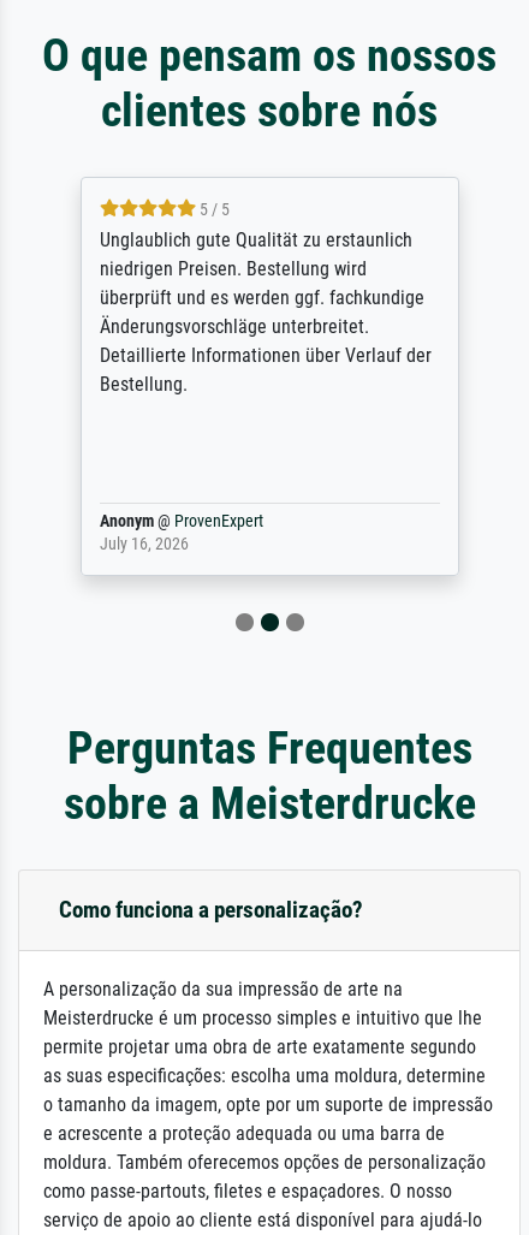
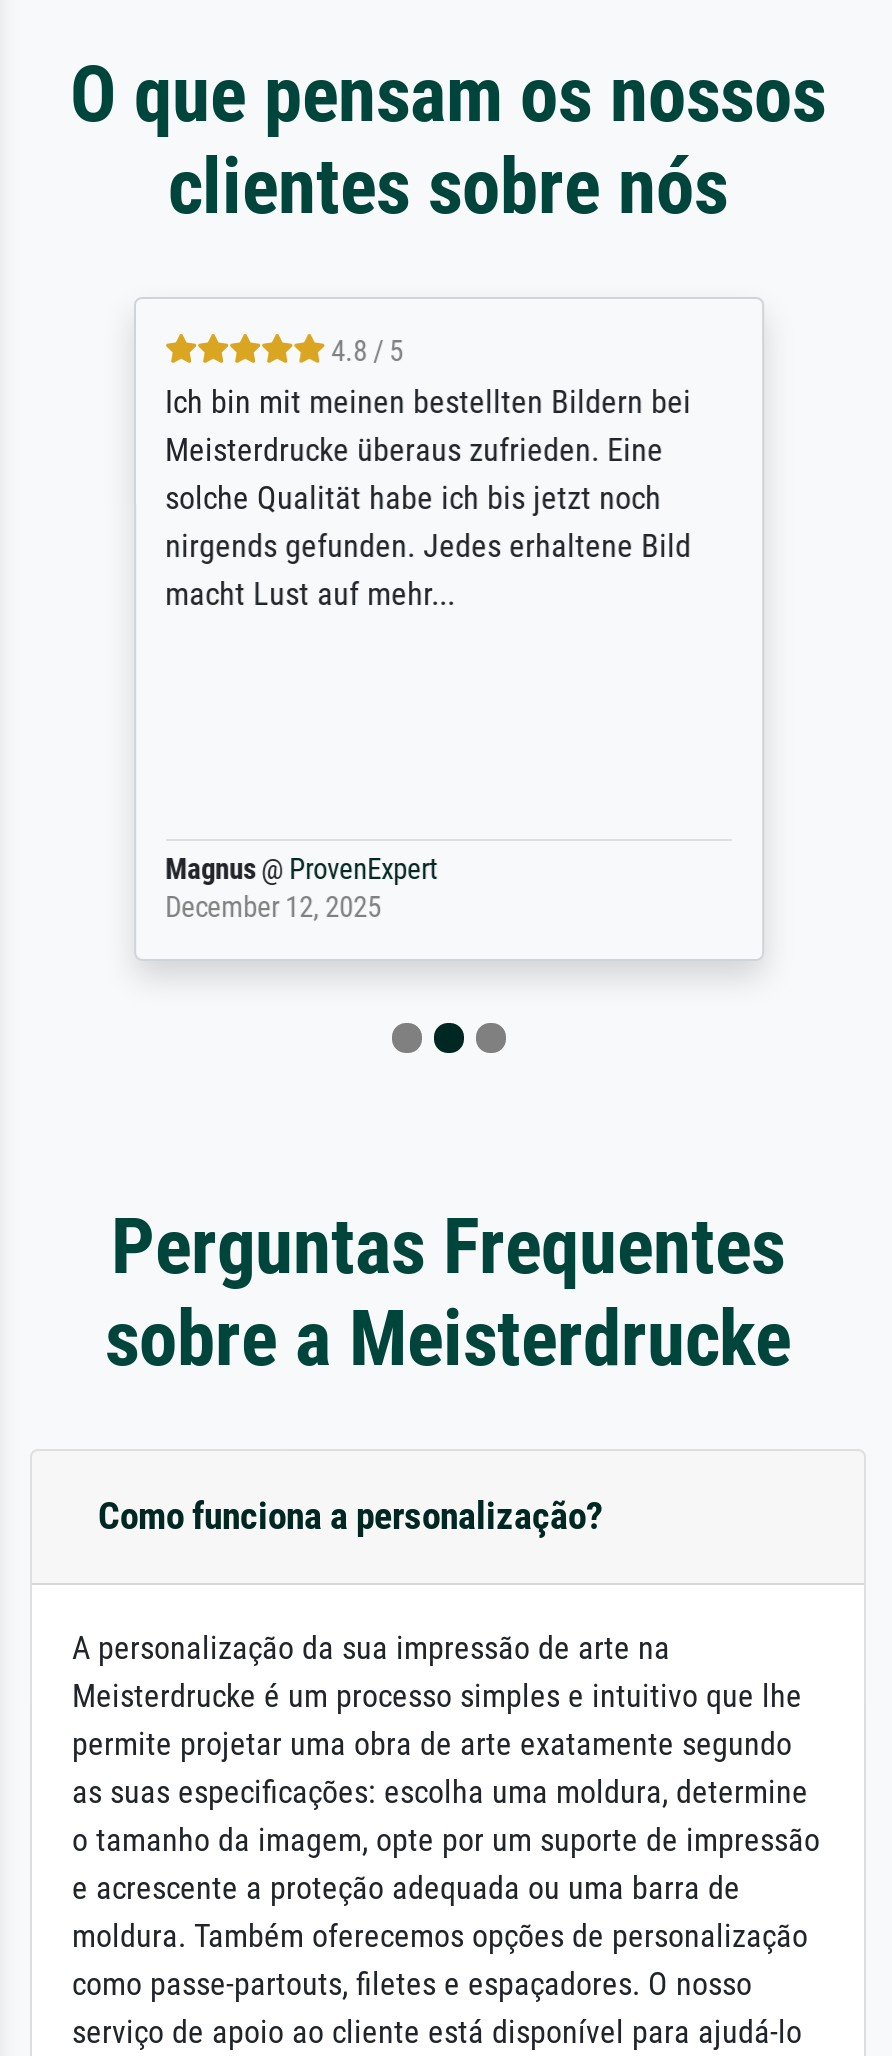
- 5 / 5
- Unglaublich gute Qualität zu erstaunlich
- niedrigen Preisen. Bestellung wird
- überprüft und es werden ggf. fachkundige
- Änderungsvorschläge unterbreitet.
- Detaillierte Informationen über Verlauf der
- Bestellung.
+ 4.8 / 5
+ Ich bin mit meinen bestellten Bildern bei
+ Meisterdrucke überaus zufrieden. Eine
+ solche Qualität habe ich bis jetzt noch
+ nirgends gefunden. Jedes erhaltene Bild
+ macht Lust auf mehr...

- Anonym @ ProvenExpert
- July 16, 2026
+ Magnus @ ProvenExpert
+ December 12, 2025
